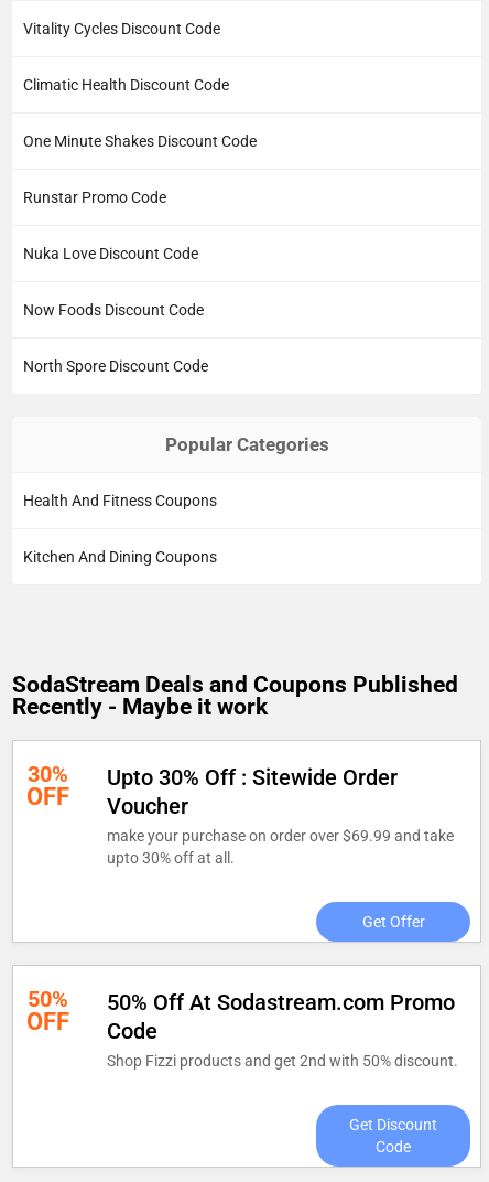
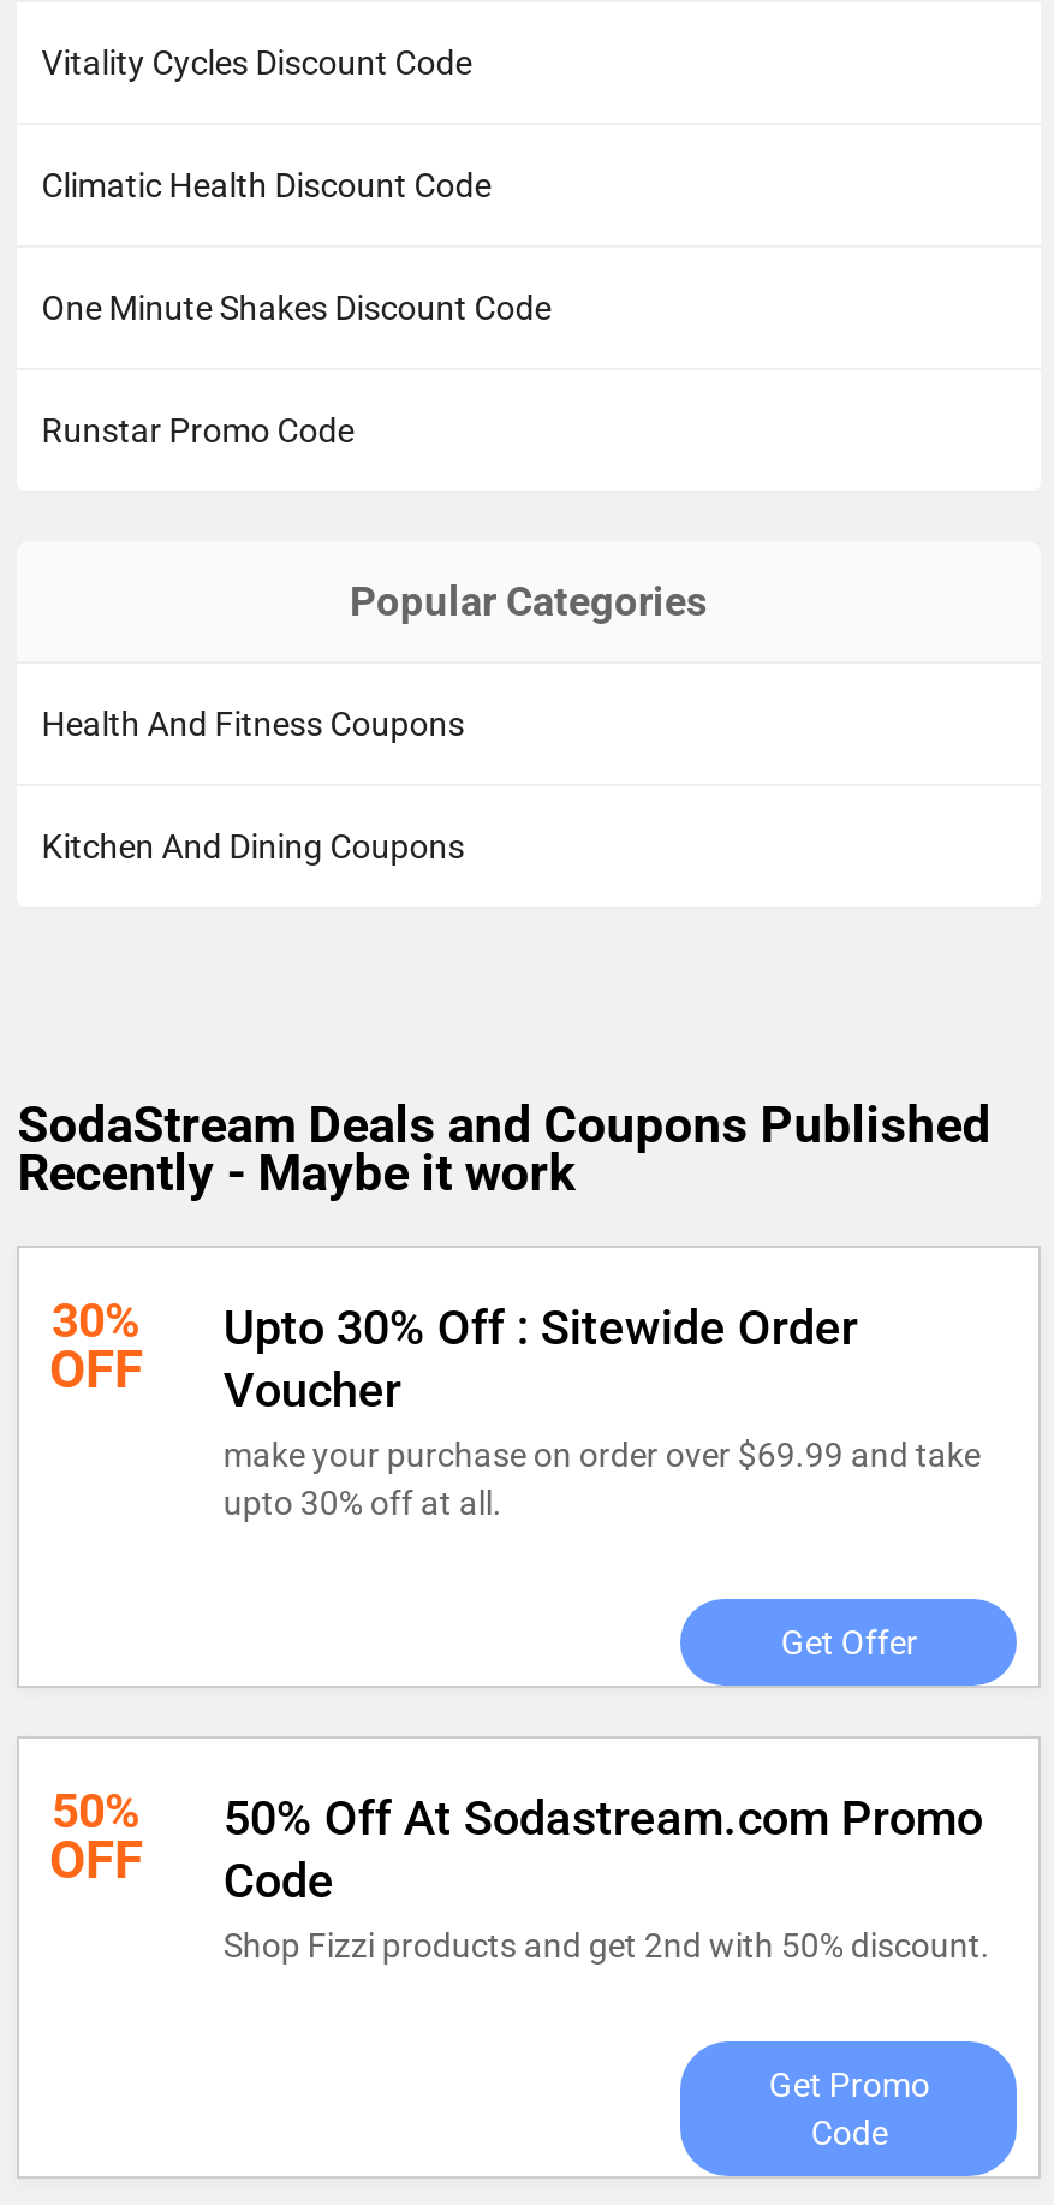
- Nuka Love Discount Code
- Now Foods Discount Code
- North Spore Discount Code

- Get Discount
+ Get Promo
